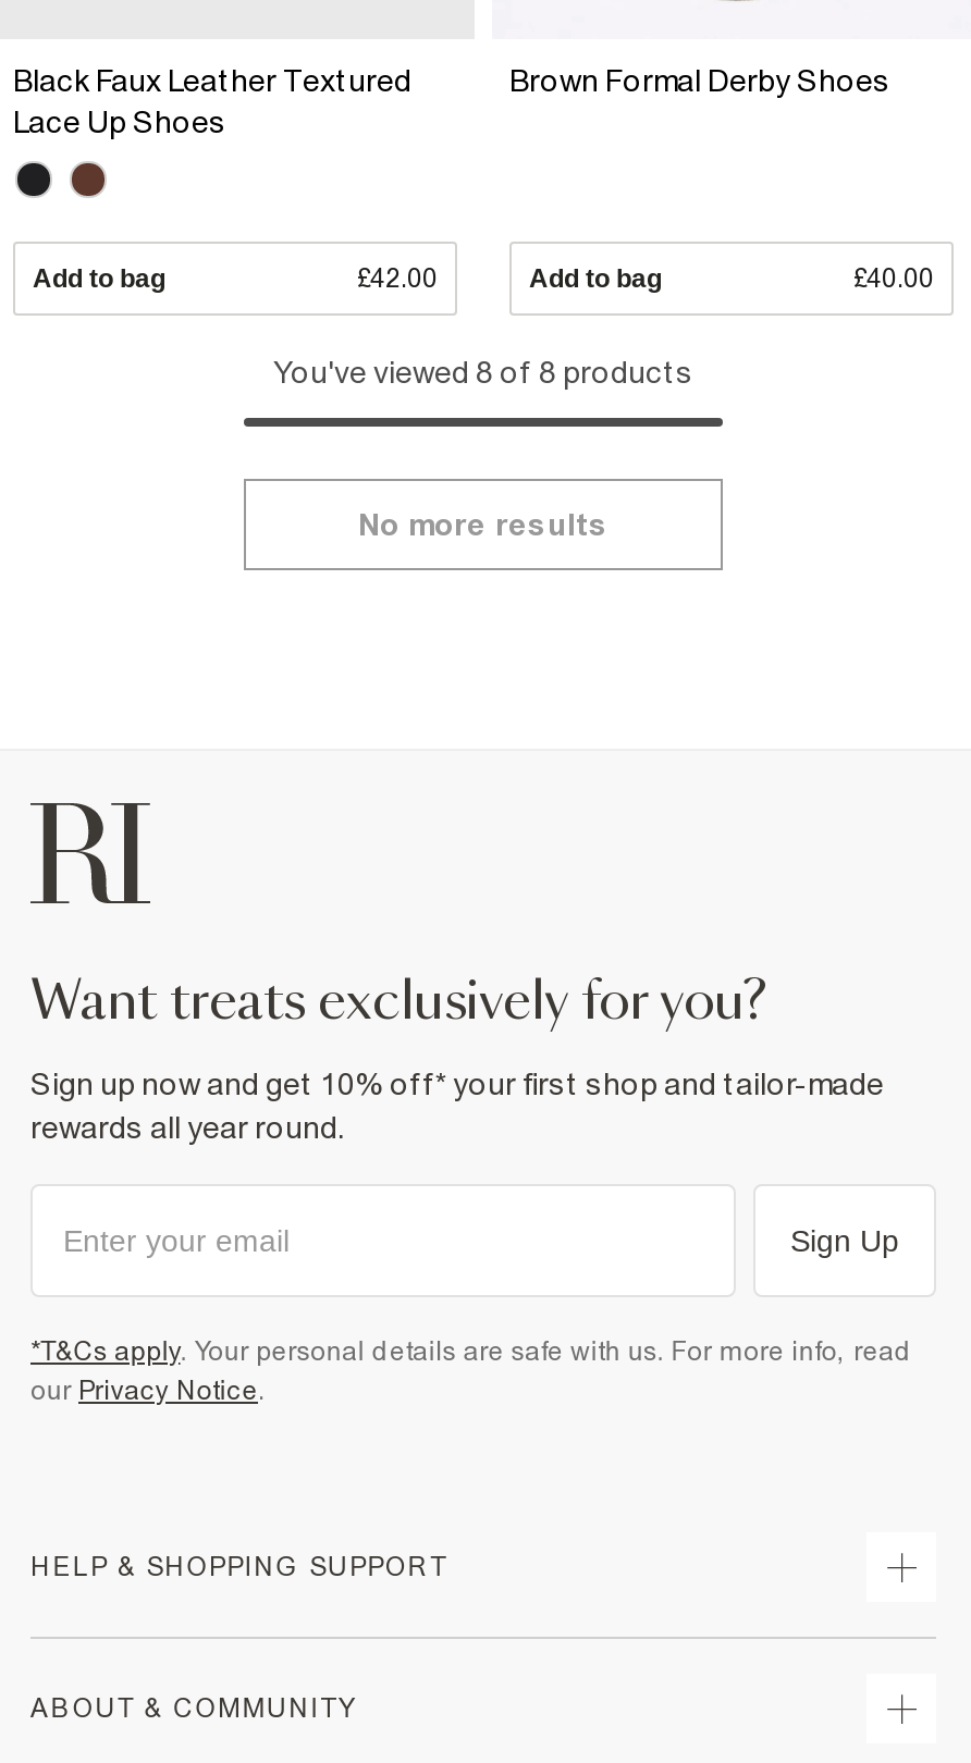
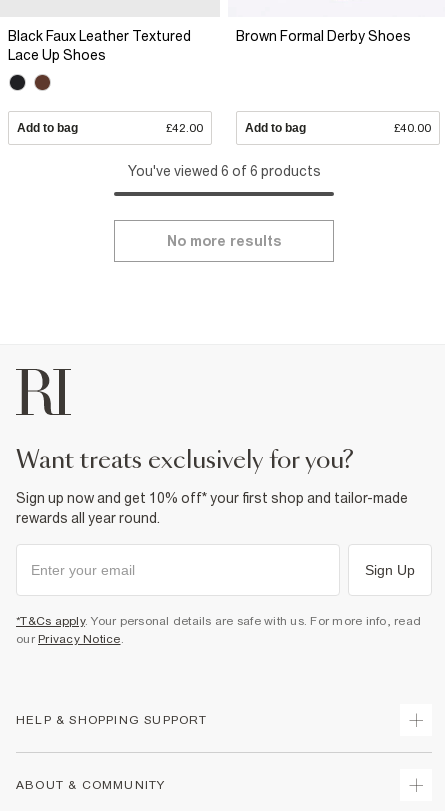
- You've viewed 8 of 8 products
+ You've viewed 6 of 6 products
